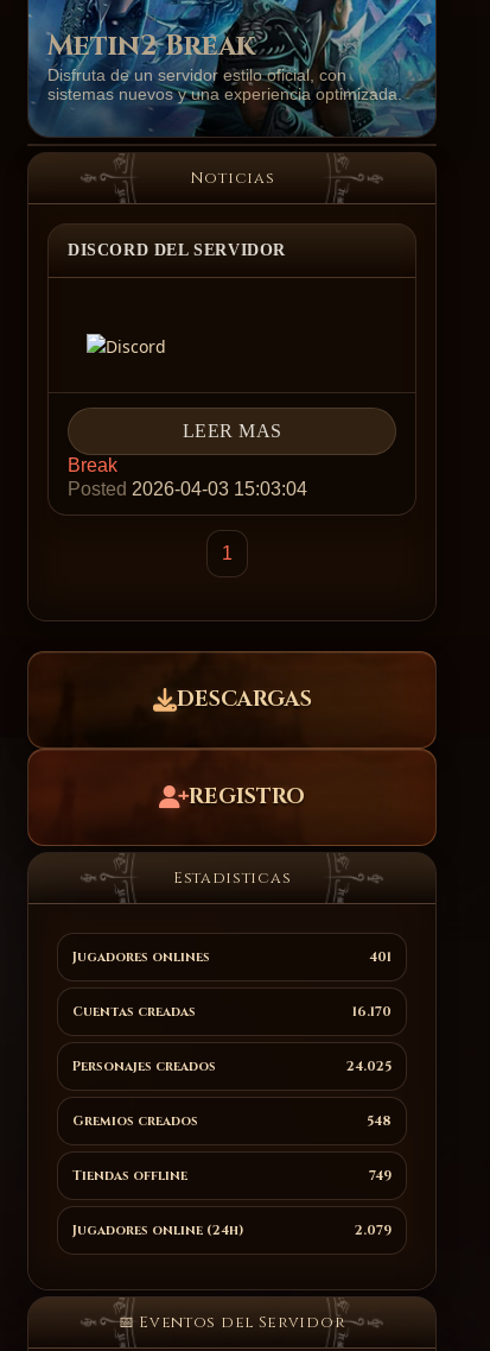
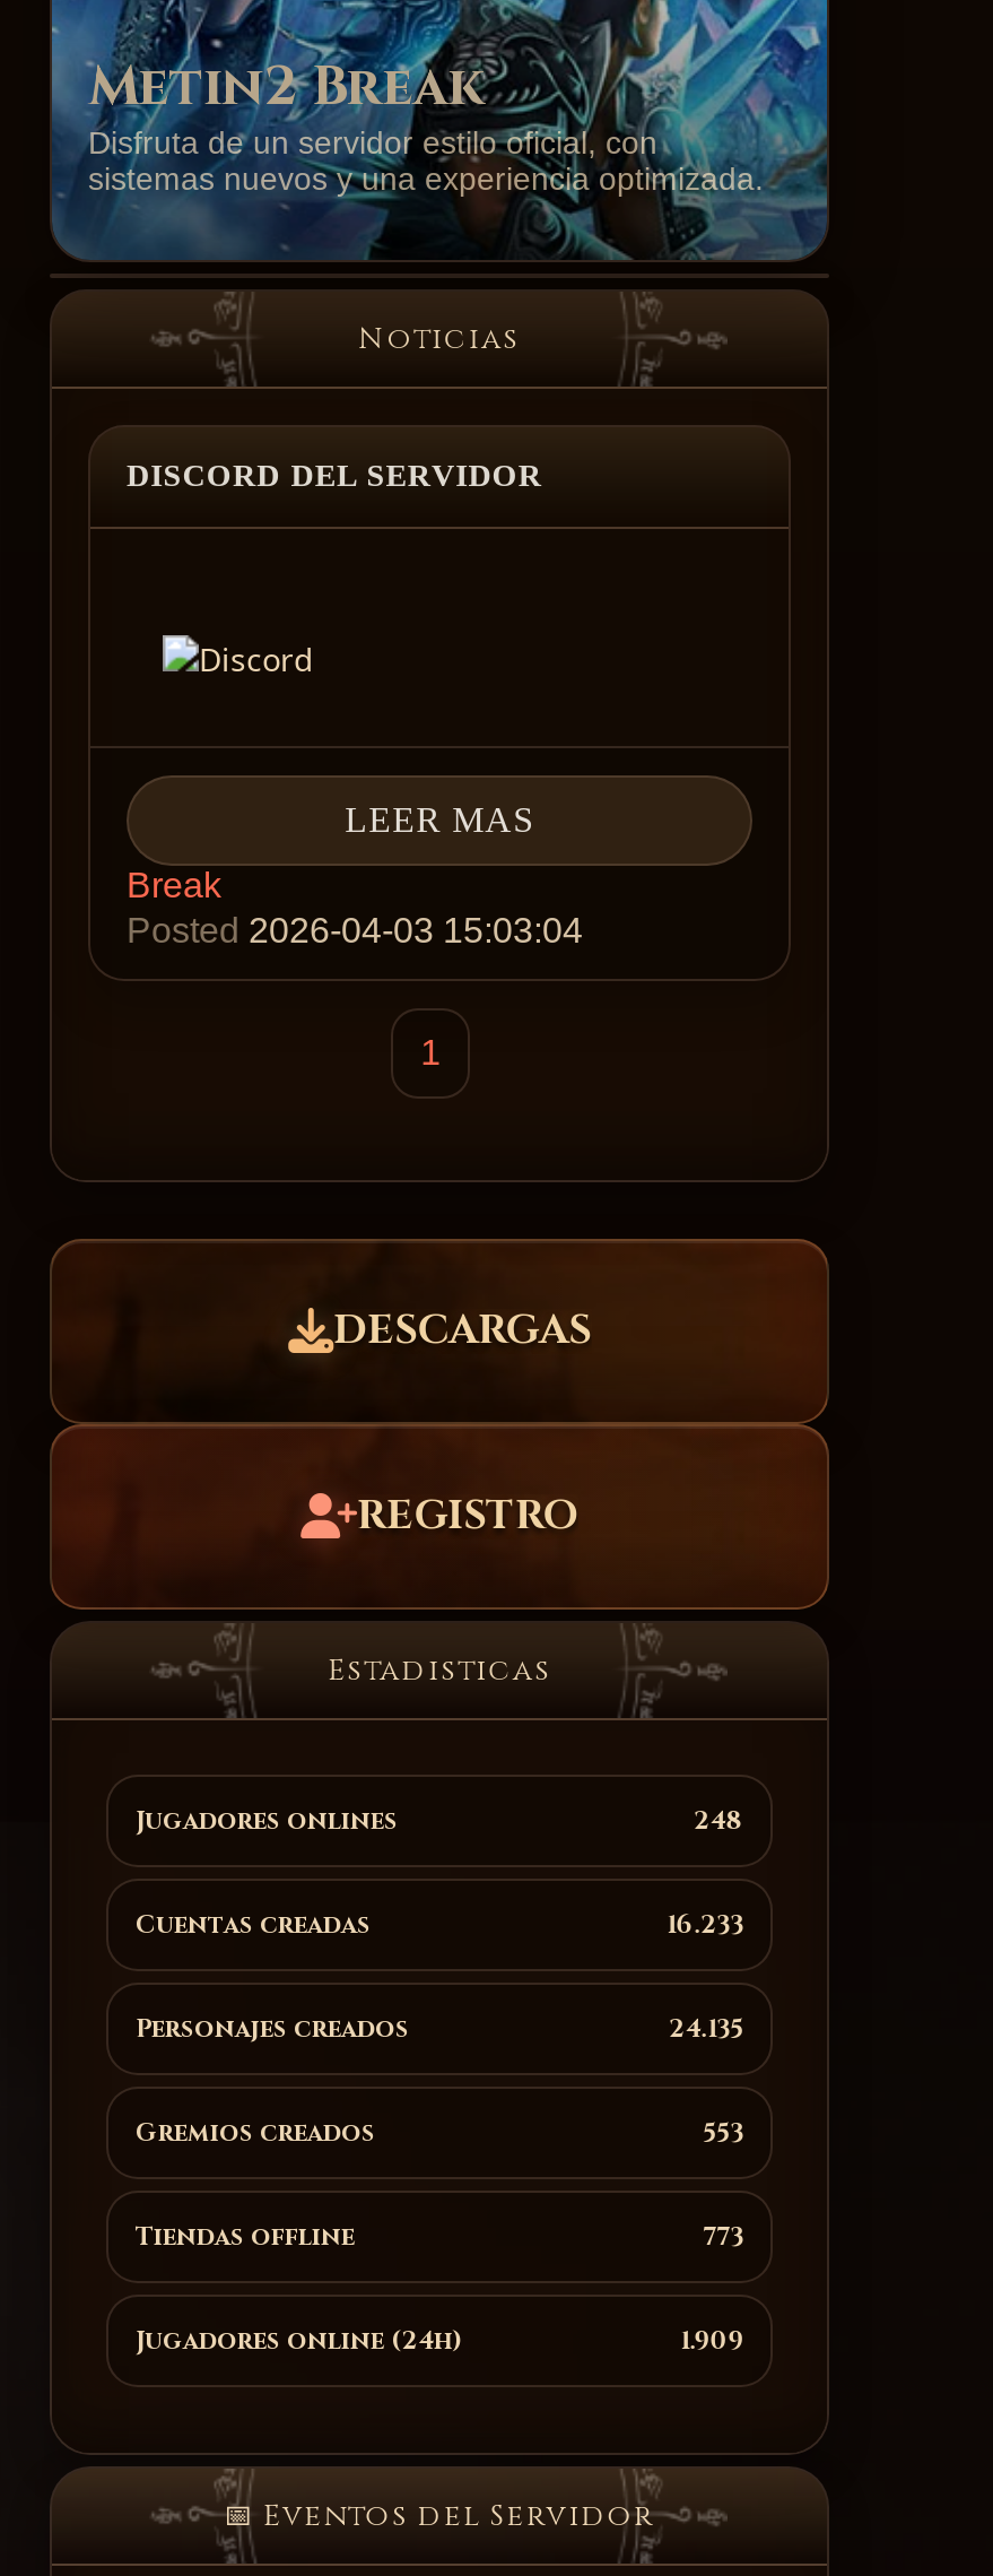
- 401
+ 248

- 16.170
+ 16.233

- 24.025
+ 24.135

- 548
+ 553

- 749
+ 773

- 2.079
+ 1.909
